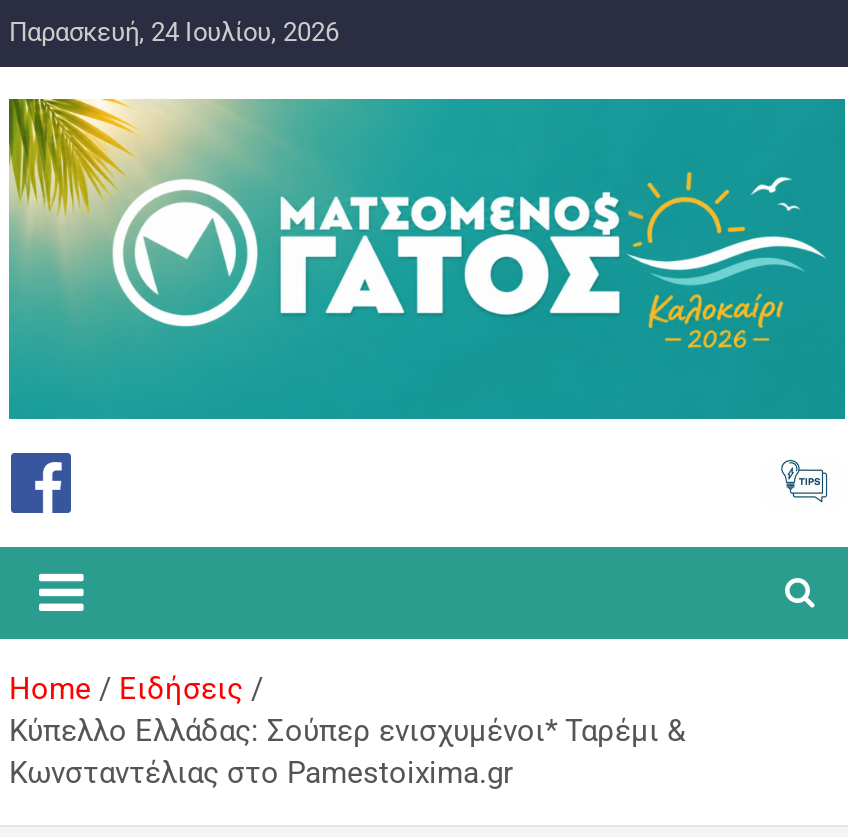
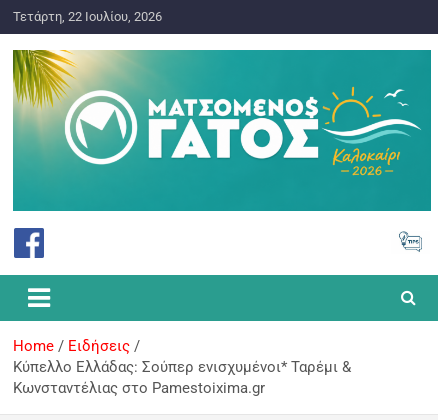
- Παρασκευή, 24 Ιουλίου, 2026
+ Τετάρτη, 22 Ιουλίου, 2026
